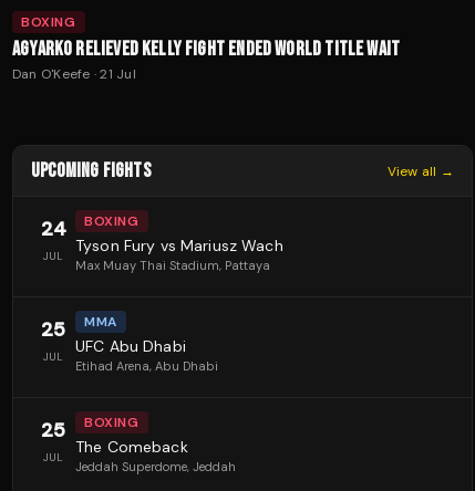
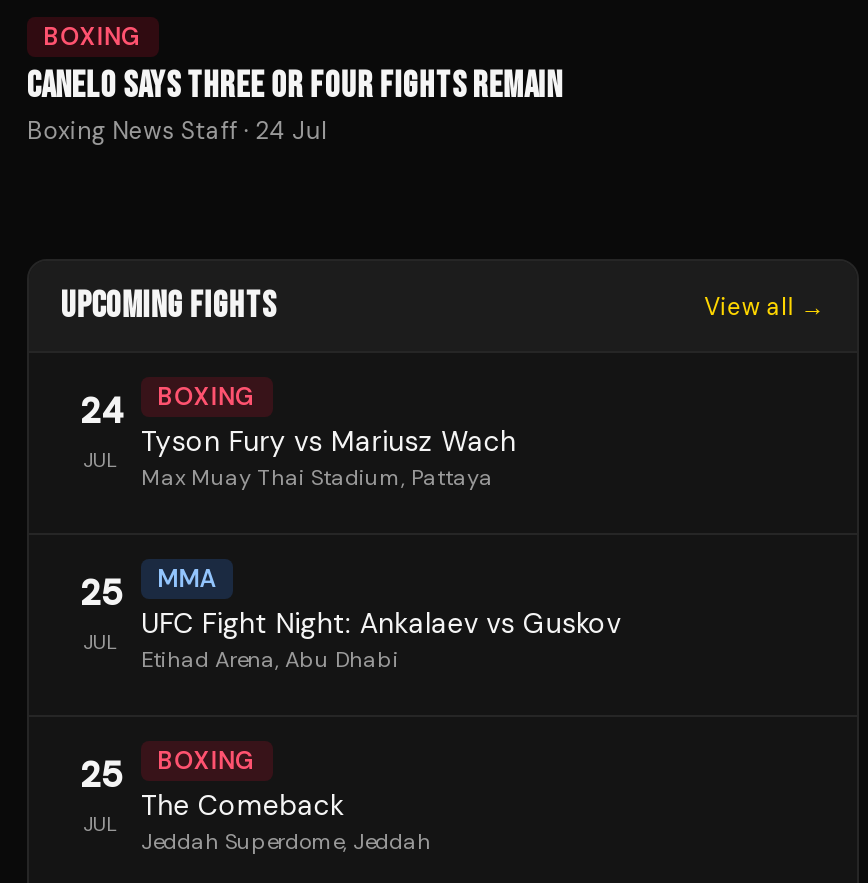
- AGYARKO RELIEVED KELLY FIGHT ENDED WORLD TITLE WAIT
- Dan O'Keefe · 21 Jul
+ CANELO SAYS THREE OR FOUR FIGHTS REMAIN
+ Boxing News Staff · 24 Jul

- UFC Abu Dhabi
+ UFC Fight Night: Ankalaev vs Guskov
